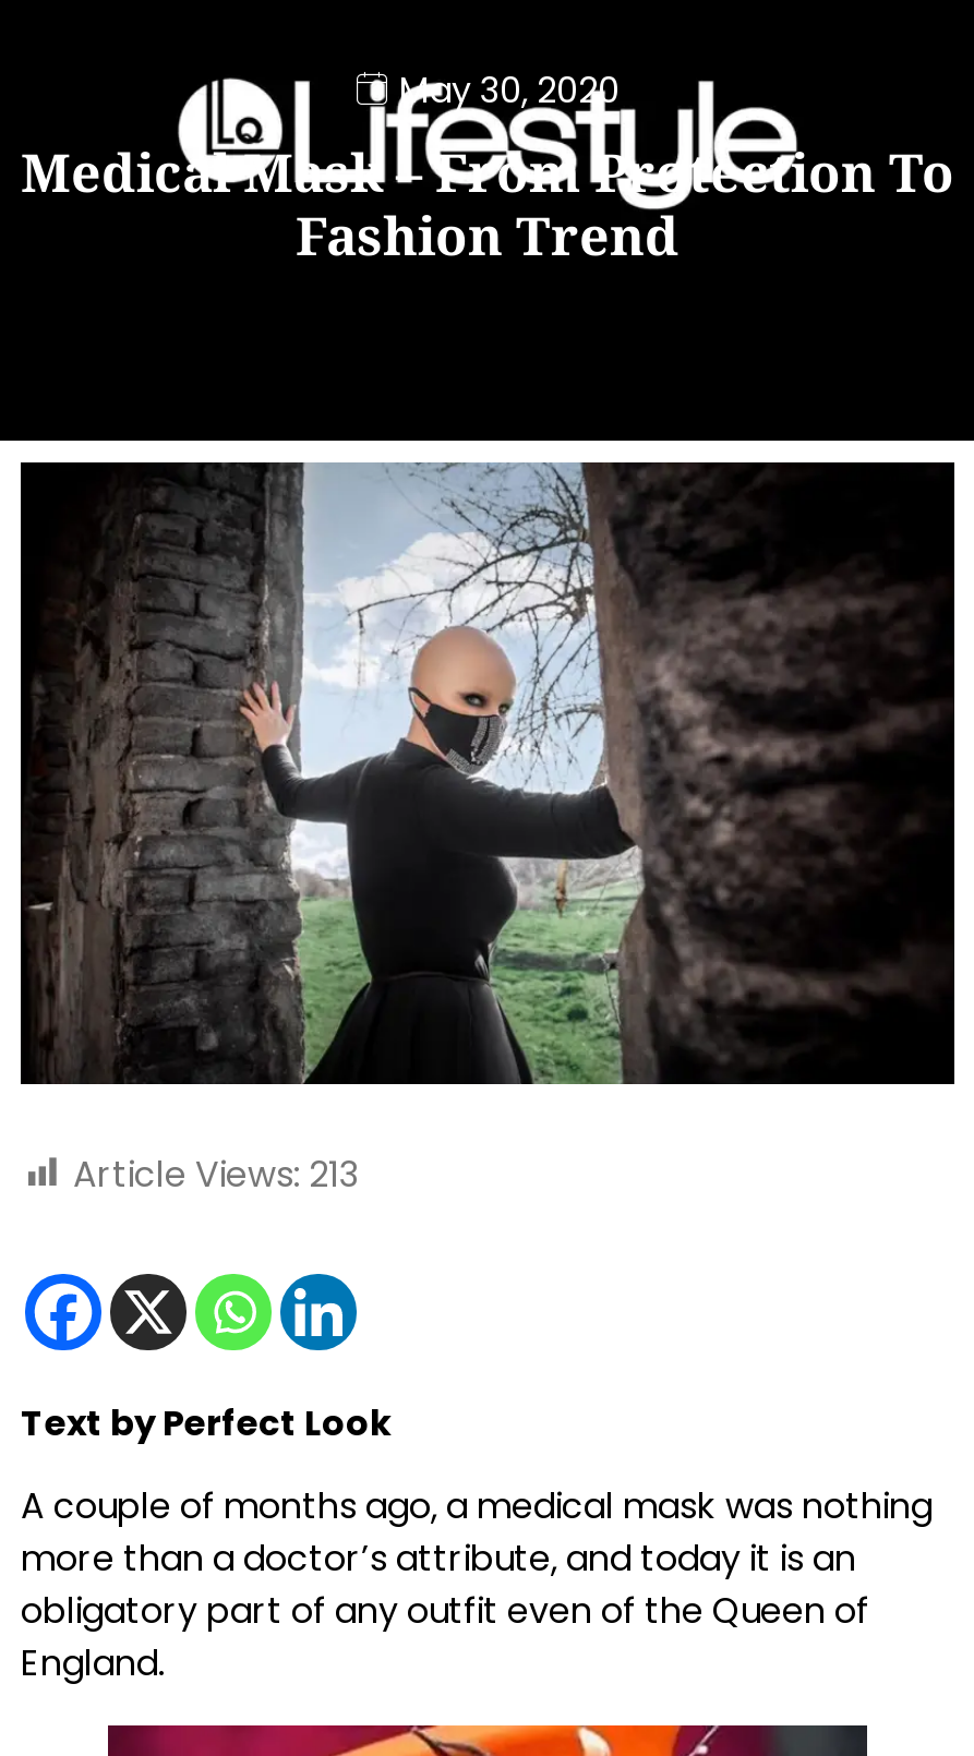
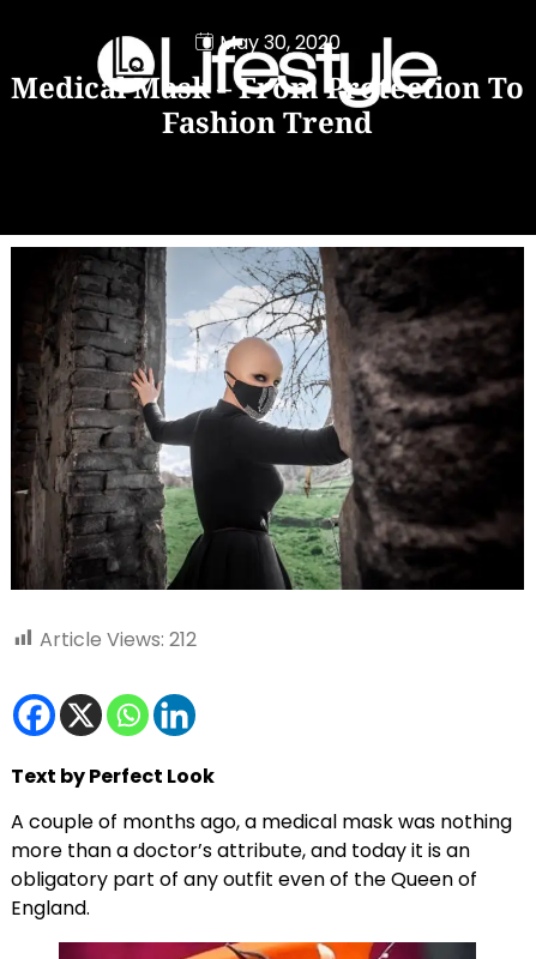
- Article Views: 213
+ Article Views: 212
